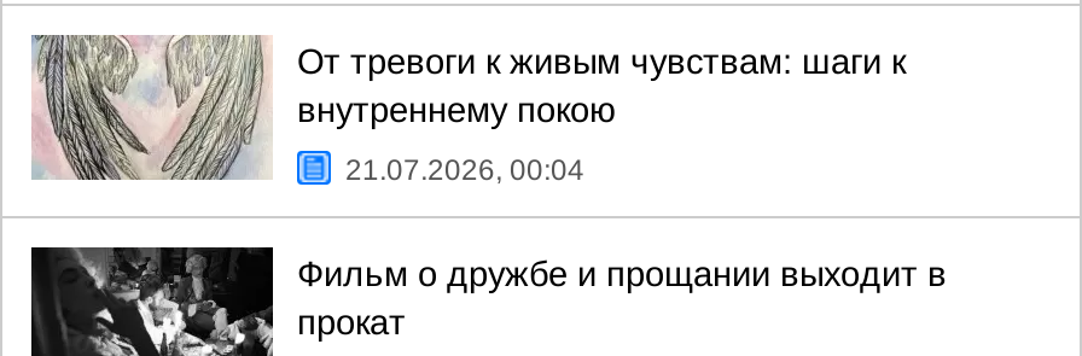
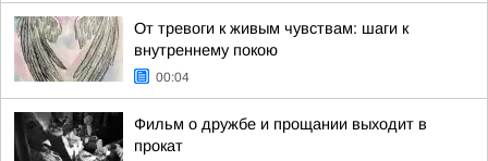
- 21.07.2026, 00:04
+ 00:04
